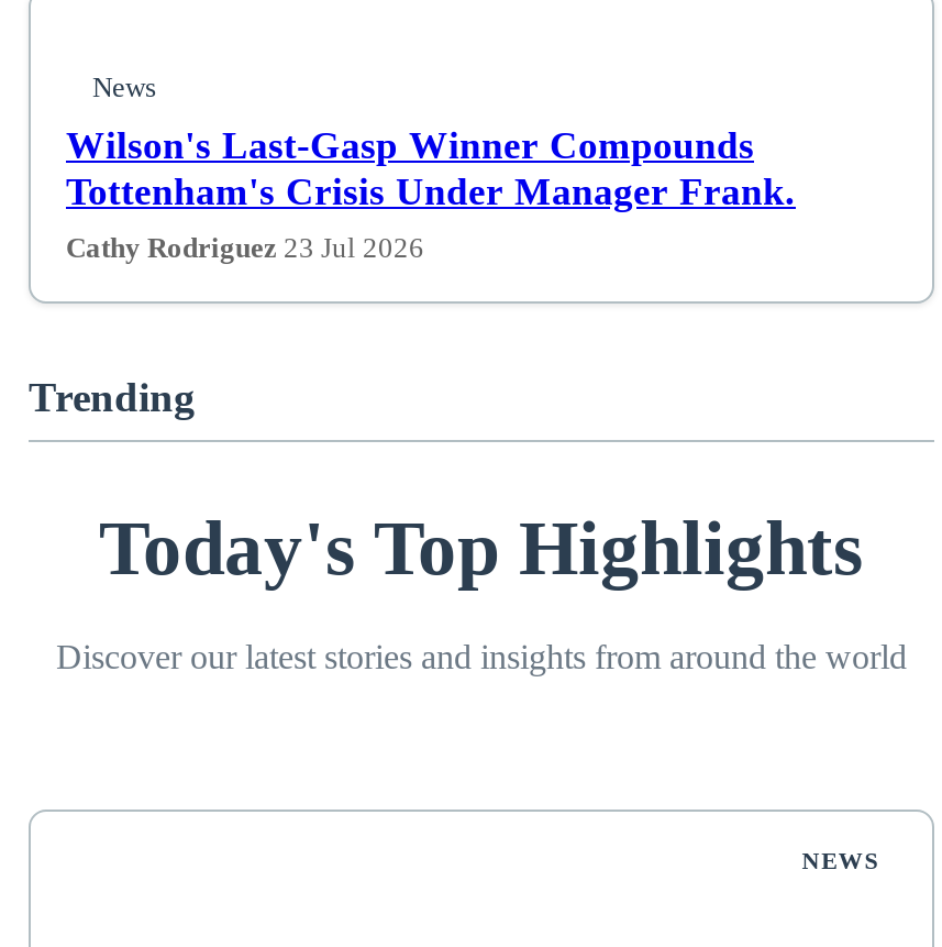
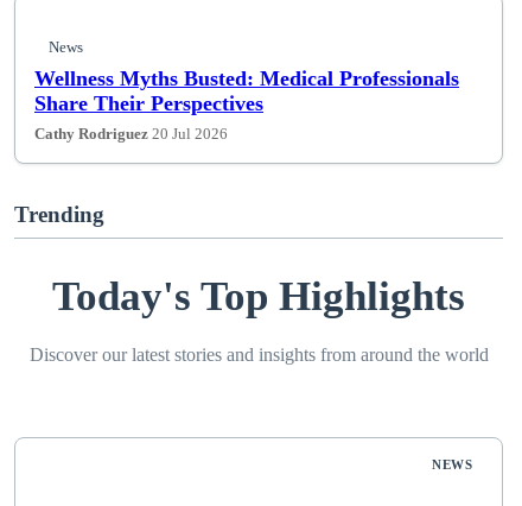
- Wilson's Last-Gasp Winner Compounds
- Tottenham's Crisis Under Manager Frank.
- Cathy Rodriguez 23 Jul 2026
+ Wellness Myths Busted: Medical Professionals
+ Share Their Perspectives
+ Cathy Rodriguez 20 Jul 2026
